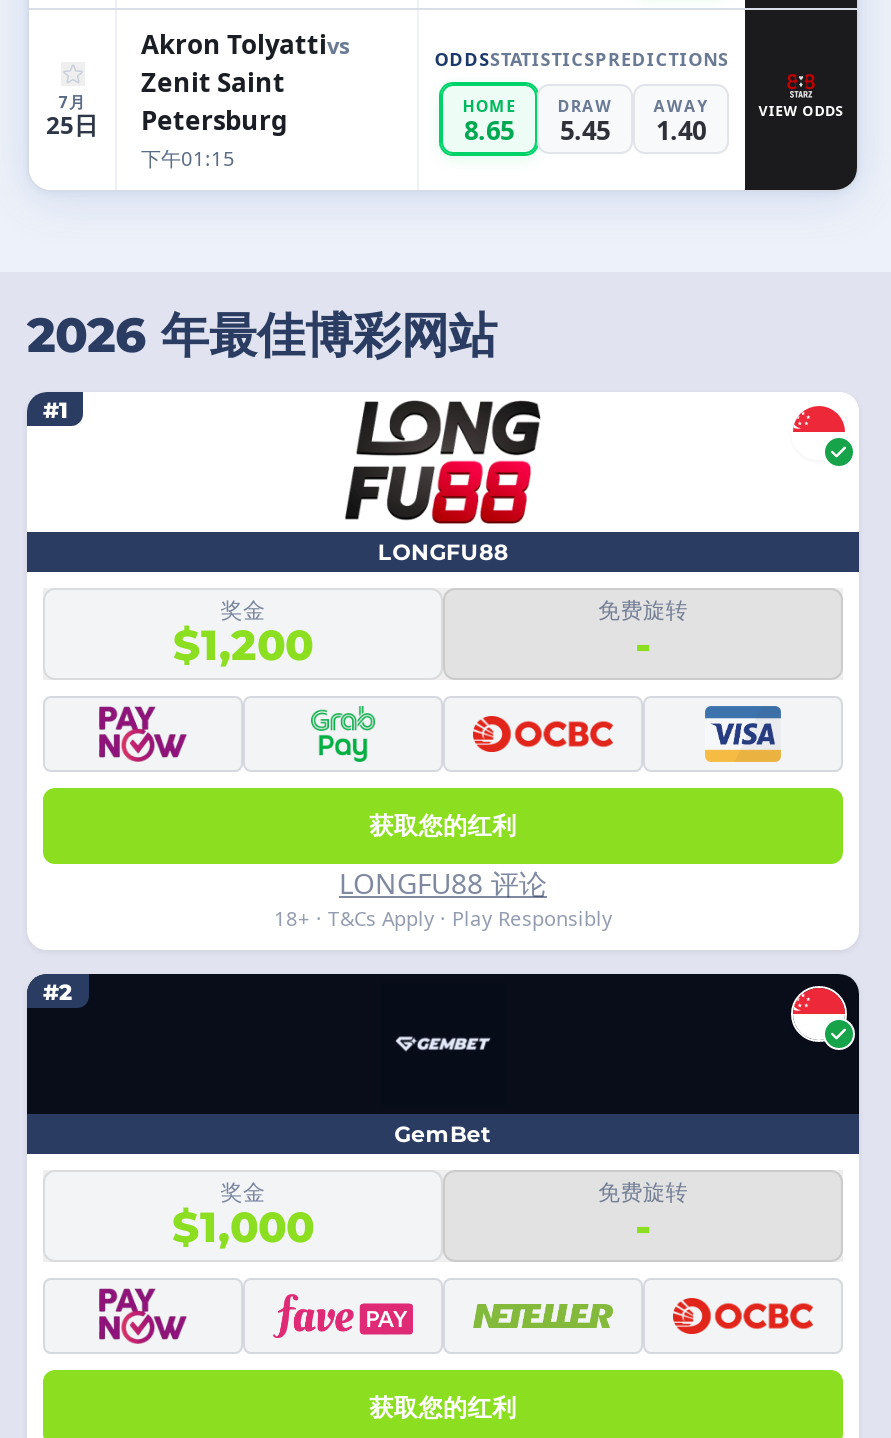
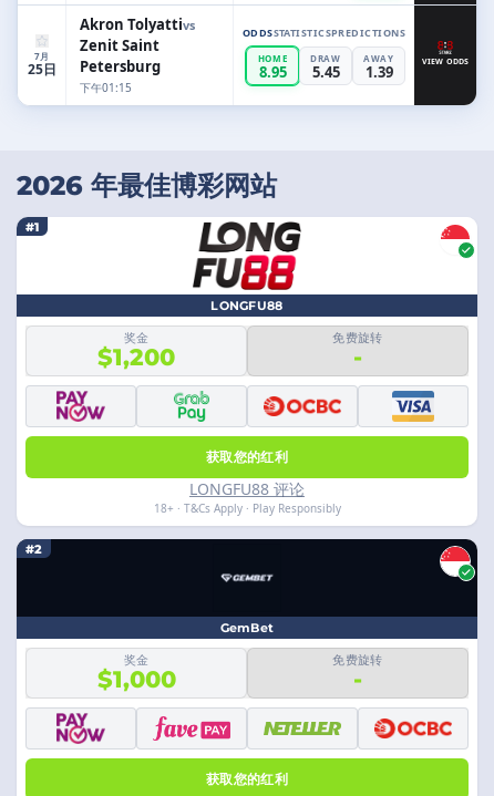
- 8.65
+ 8.95

- 1.40
+ 1.39
